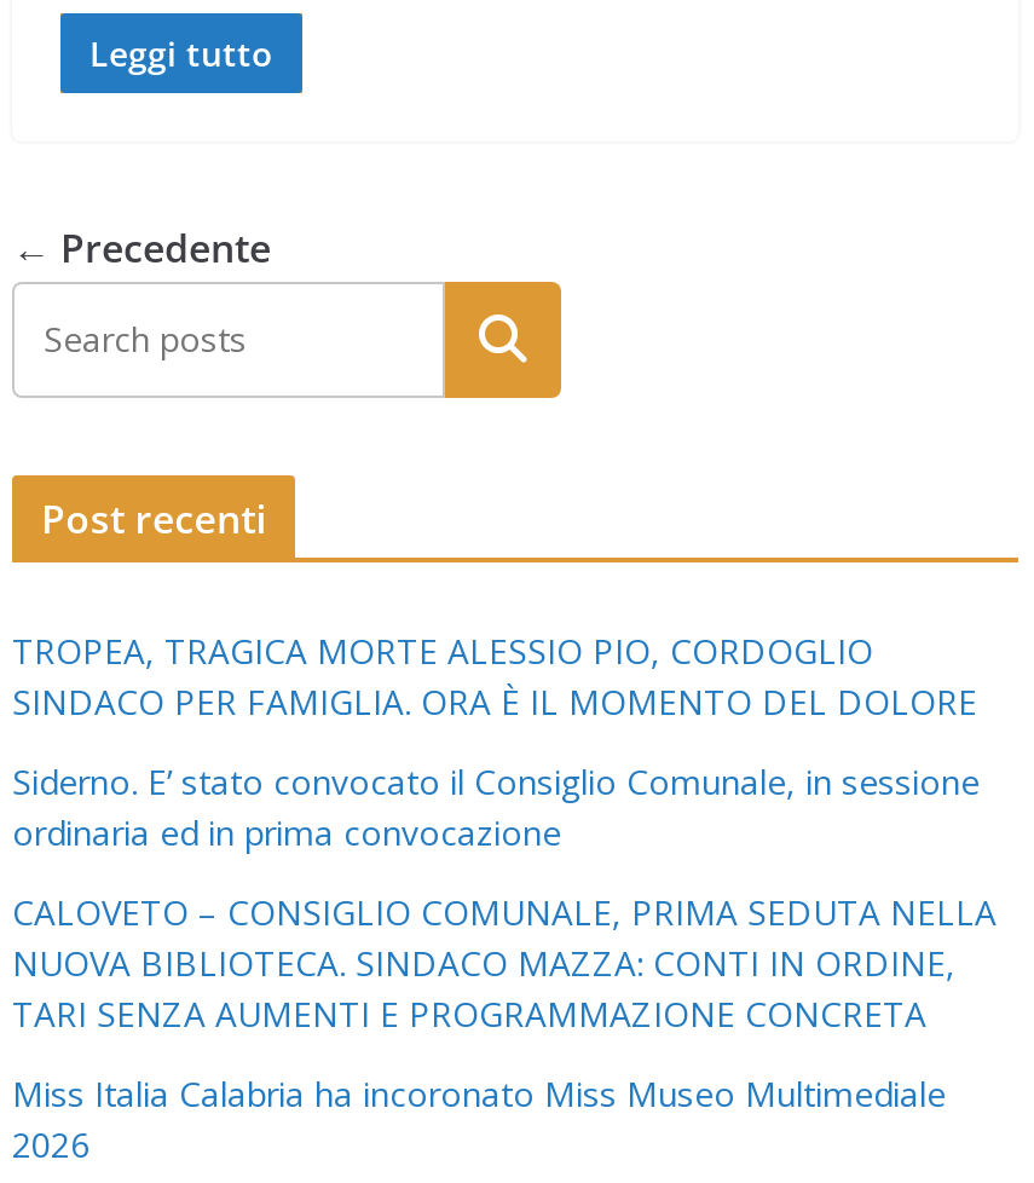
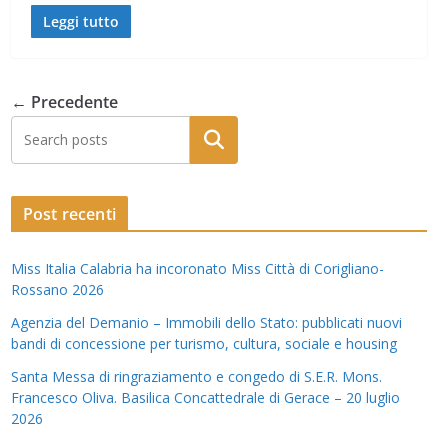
- TROPEA, TRAGICA MORTE ALESSIO PIO, CORDOGLIO
- SINDACO PER FAMIGLIA. ORA È IL MOMENTO DEL DOLORE
- Siderno. E’ stato convocato il Consiglio Comunale, in sessione
- ordinaria ed in prima convocazione
- CALOVETO – CONSIGLIO COMUNALE, PRIMA SEDUTA NELLA
- NUOVA BIBLIOTECA. SINDACO MAZZA: CONTI IN ORDINE,
- TARI SENZA AUMENTI E PROGRAMMAZIONE CONCRETA
- Miss Italia Calabria ha incoronato Miss Museo Multimediale
+ Miss Italia Calabria ha incoronato Miss Città di Corigliano-
+ Rossano 2026
+ Agenzia del Demanio – Immobili dello Stato: pubblicati nuovi
+ bandi di concessione per turismo, cultura, sociale e housing
+ Santa Messa di ringraziamento e congedo di S.E.R. Mons.
+ Francesco Oliva. Basilica Concattedrale di Gerace – 20 luglio
